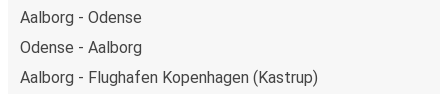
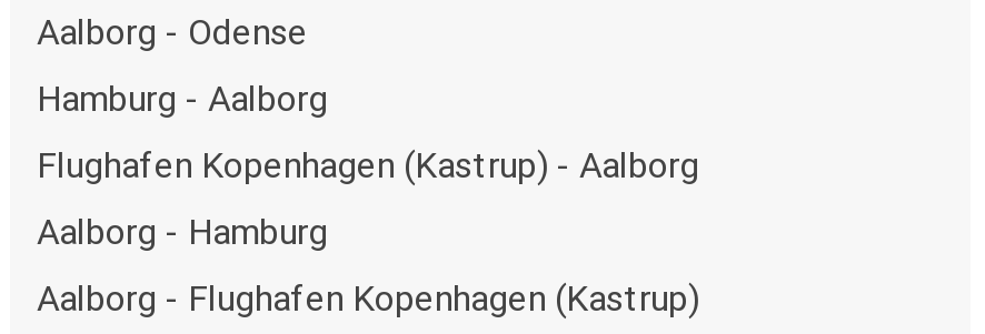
- Odense - Aalborg
+ Hamburg - Aalborg
+ Flughafen Kopenhagen (Kastrup) - Aalborg
+ Aalborg - Hamburg
